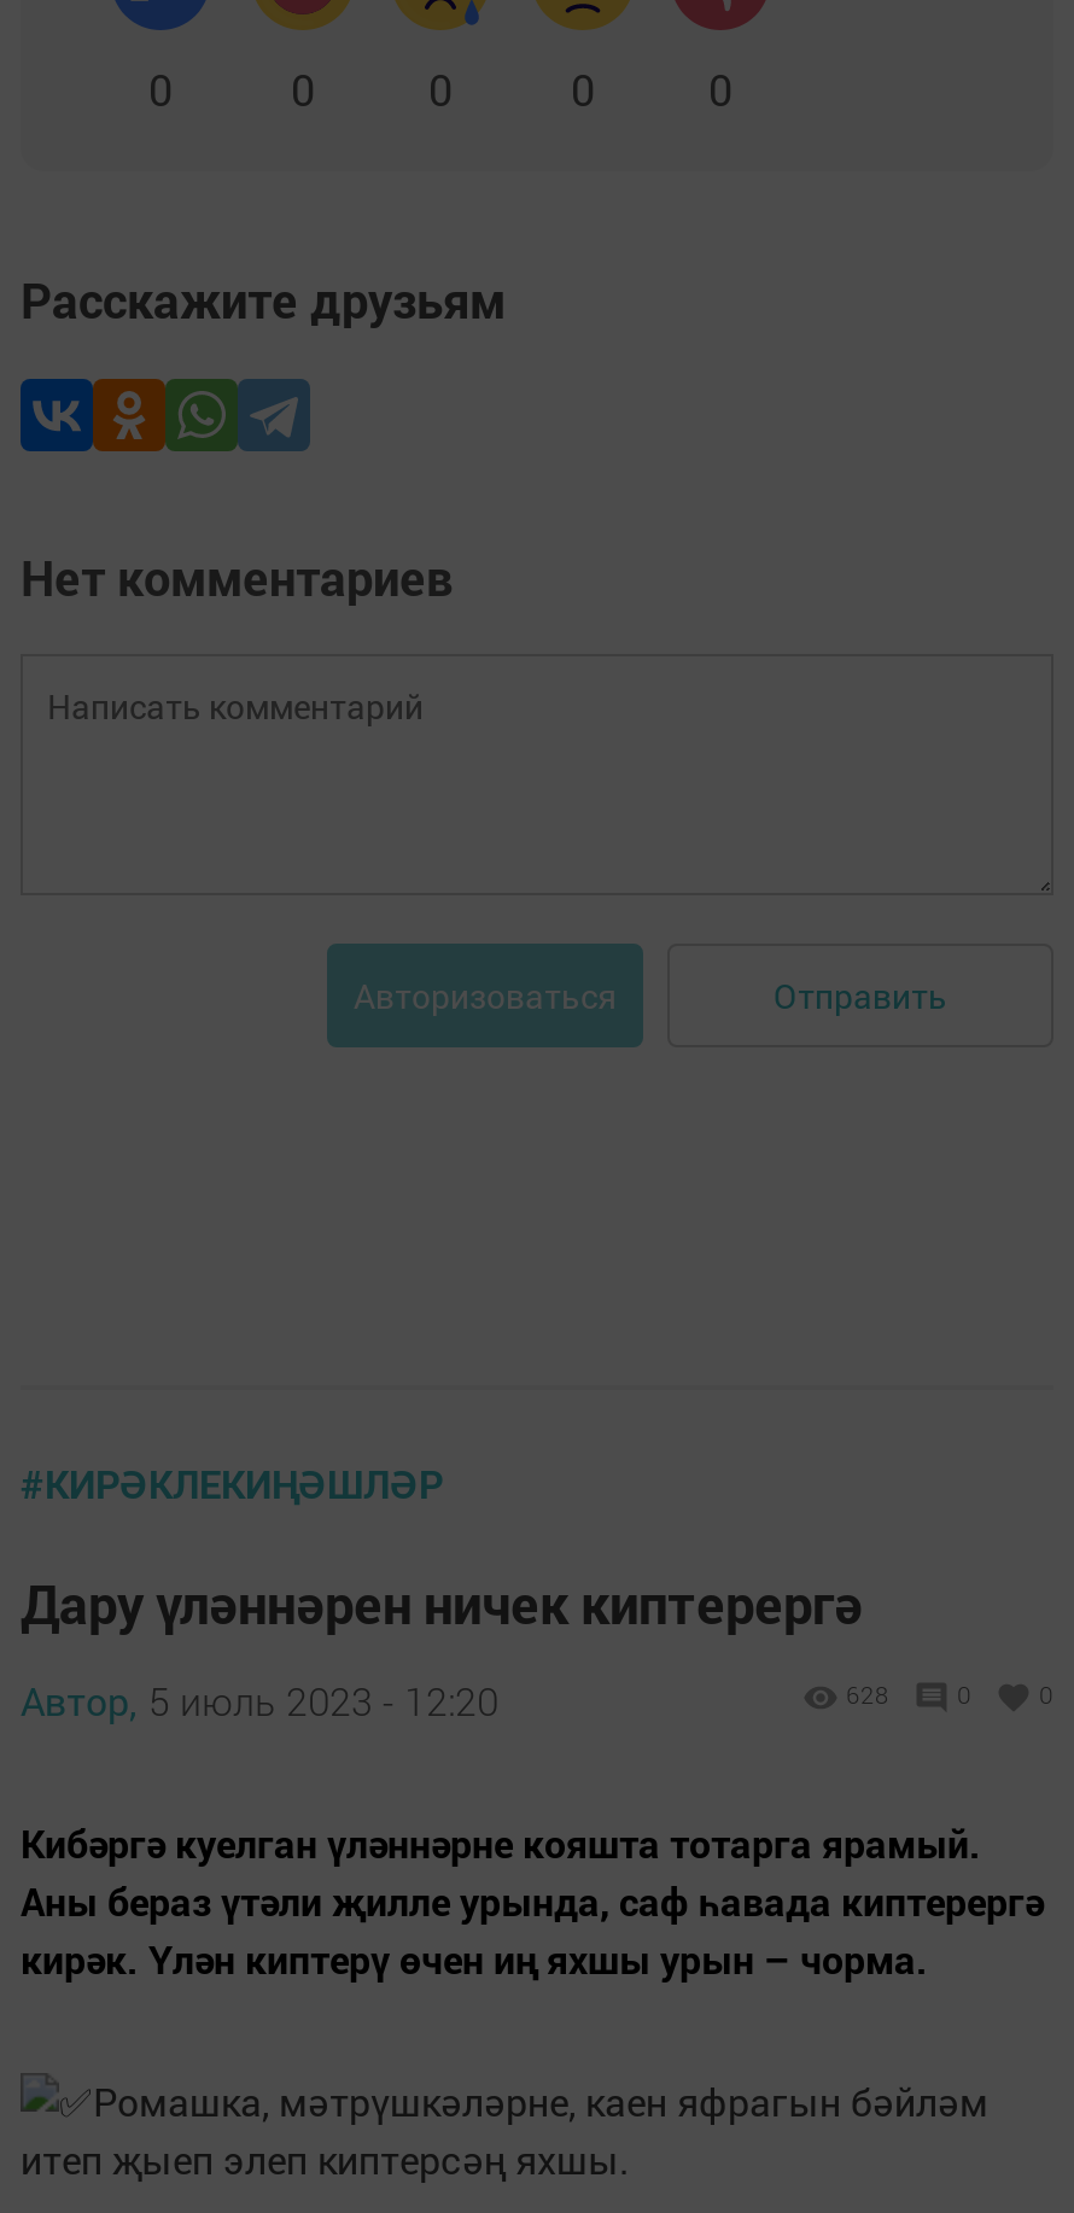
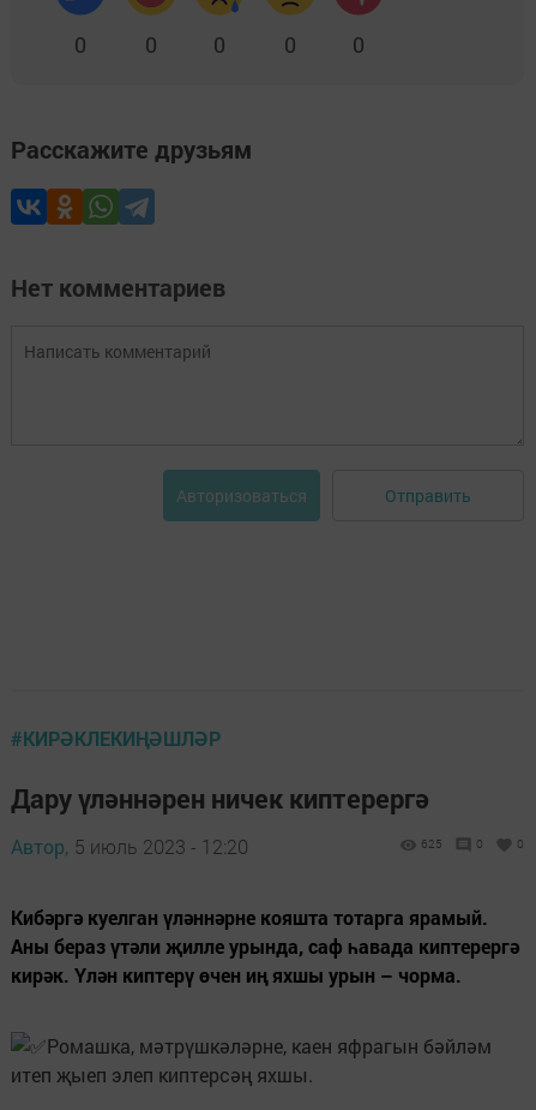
- 628
+ 625
